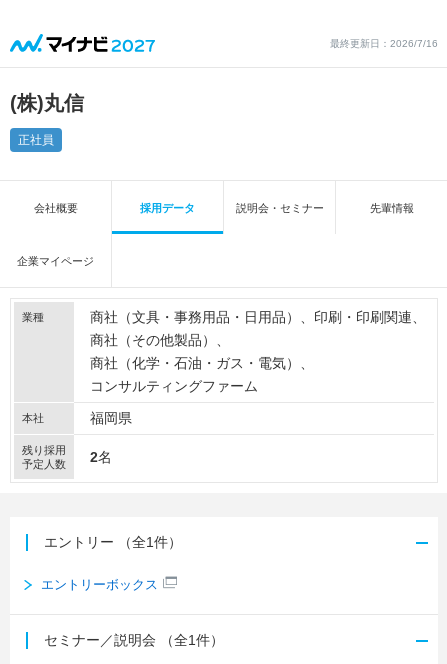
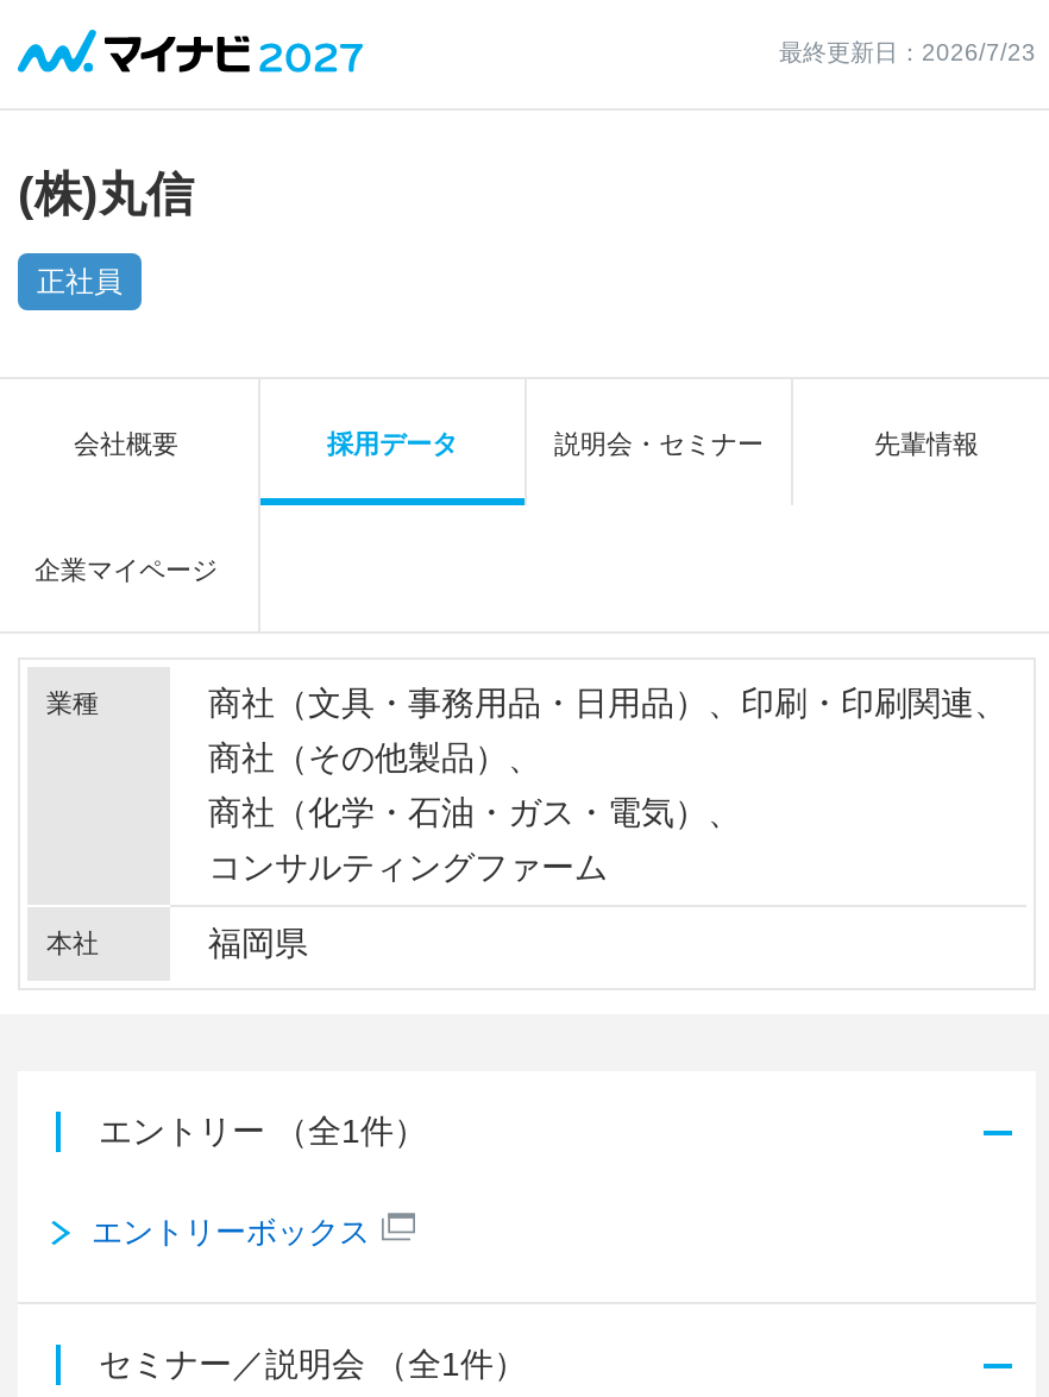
- 最終更新日：2026/7/16
+ 最終更新日：2026/7/23

- 残り採用
- 予定人数
- 2名
